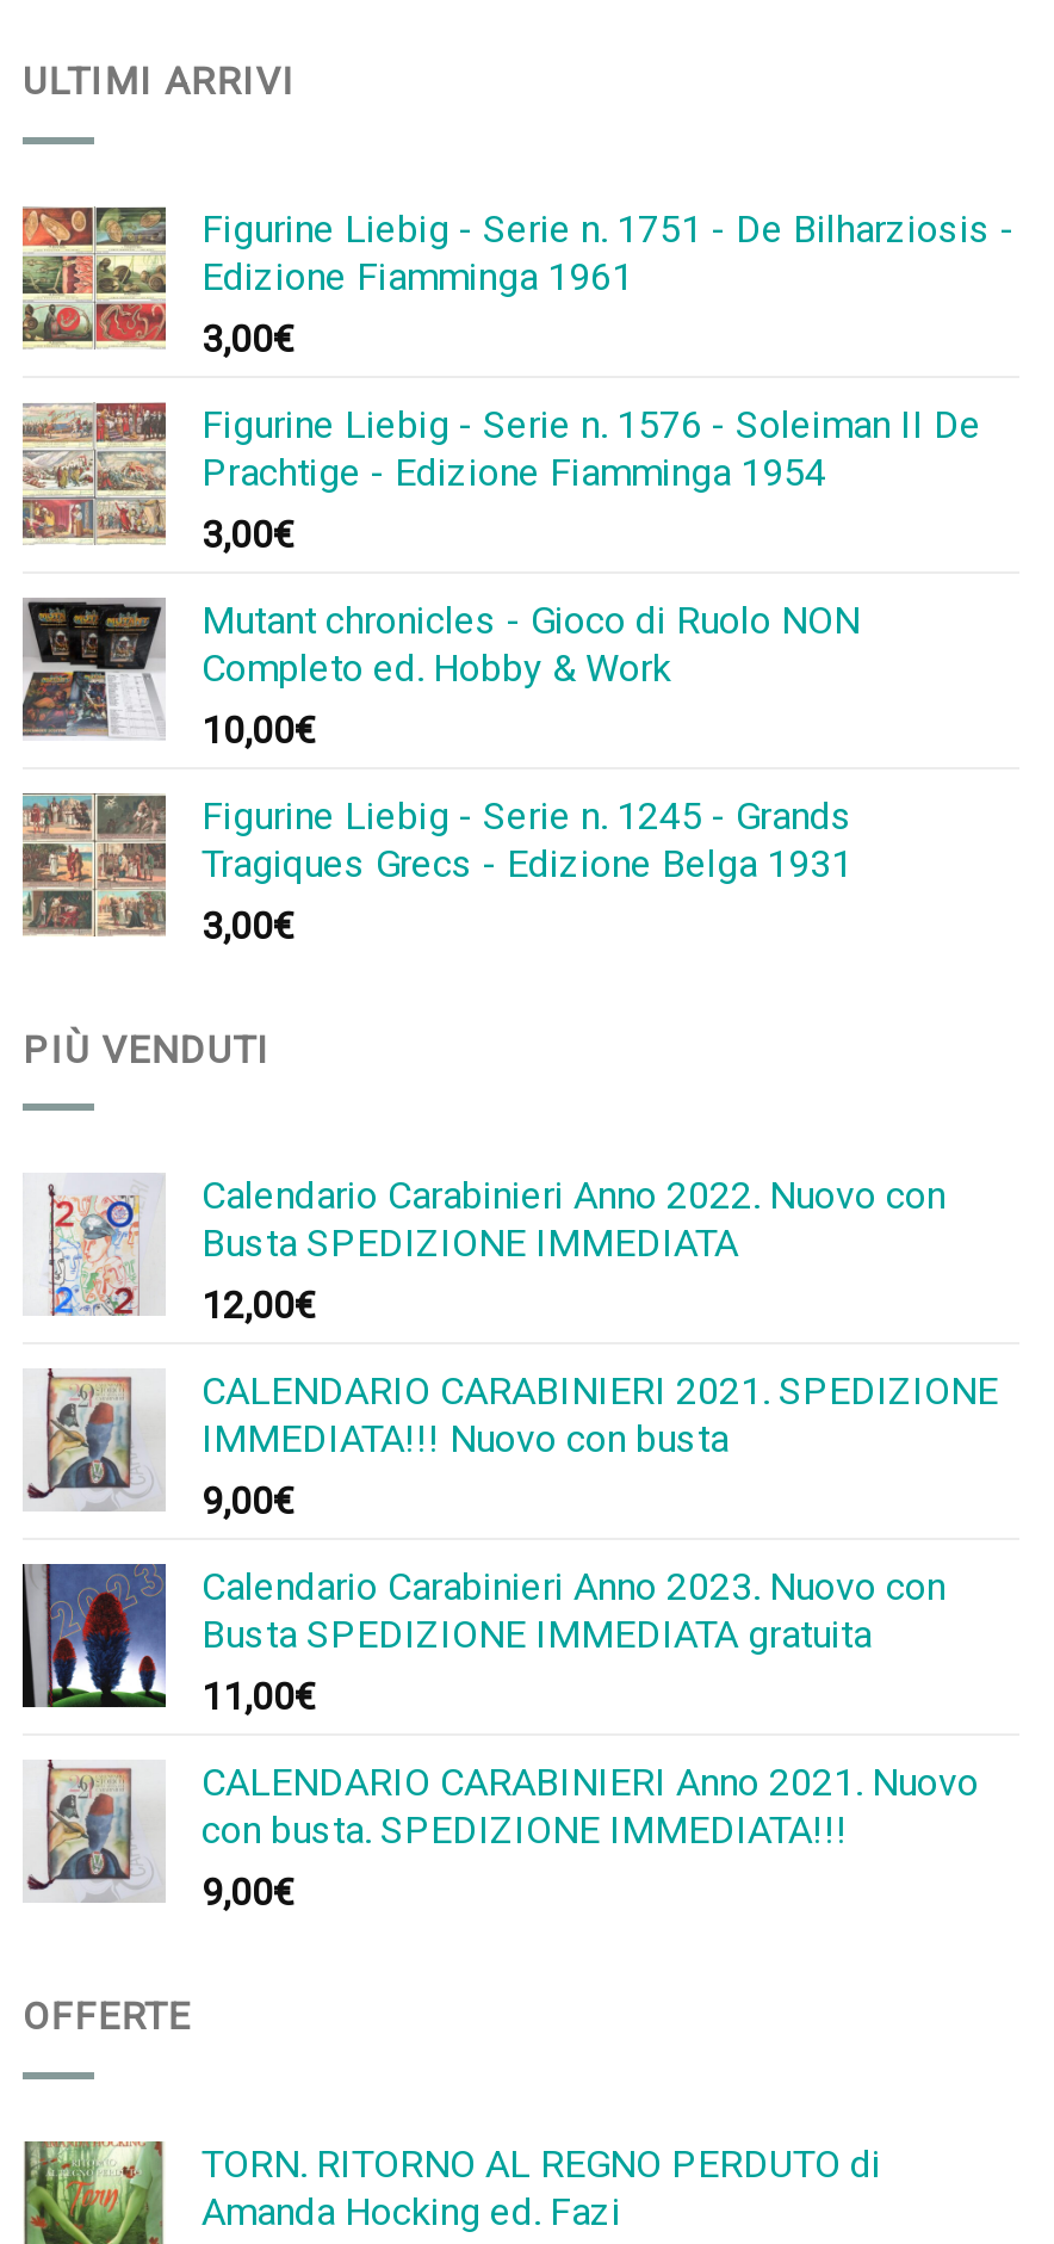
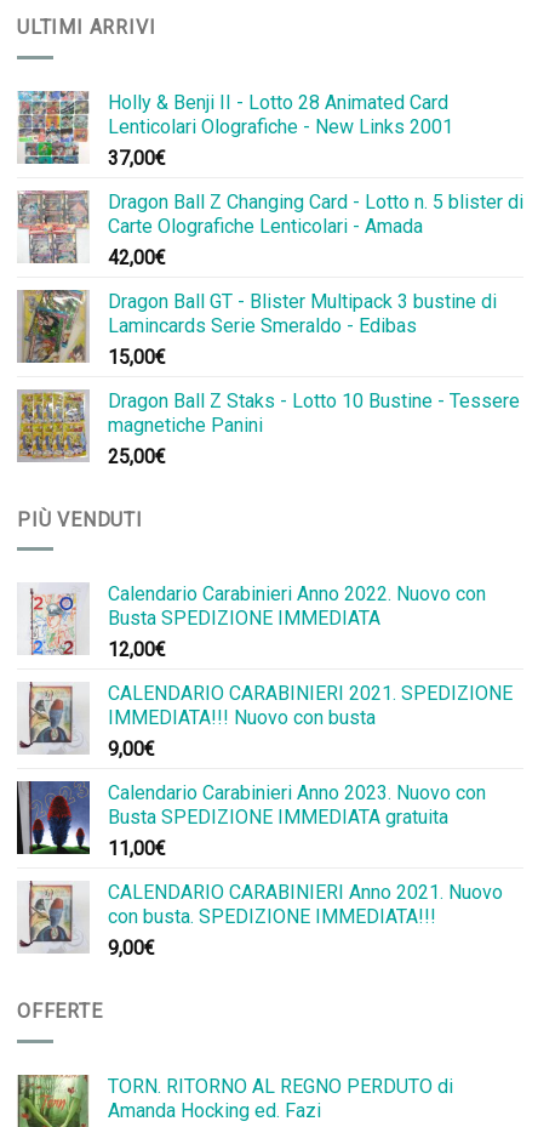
- [image]
- Figurine Liebig - Serie n. 1751 - De Bilharziosis -
- Edizione Fiamminga 1961
- 3,00€
+ [image]
+ Holly & Benji II - Lotto 28 Animated Card
+ Lenticolari Olografiche - New Links 2001
+ 37,00€

- [image]
- Figurine Liebig - Serie n. 1576 - Soleiman II De
- Prachtige - Edizione Fiamminga 1954
- 3,00€
+ [image]
+ Dragon Ball Z Changing Card - Lotto n. 5 blister di
+ Carte Olografiche Lenticolari - Amada
+ 42,00€

- [image]
- Mutant chronicles - Gioco di Ruolo NON
- Completo ed. Hobby & Work
- 10,00€
+ [image]
+ Dragon Ball GT - Blister Multipack 3 bustine di
+ Lamincards Serie Smeraldo - Edibas
+ 15,00€

- [image]
- Figurine Liebig - Serie n. 1245 - Grands
- Tragiques Grecs - Edizione Belga 1931
- 3,00€
+ [image]
+ Dragon Ball Z Staks - Lotto 10 Bustine - Tessere
+ magnetiche Panini
+ 25,00€
